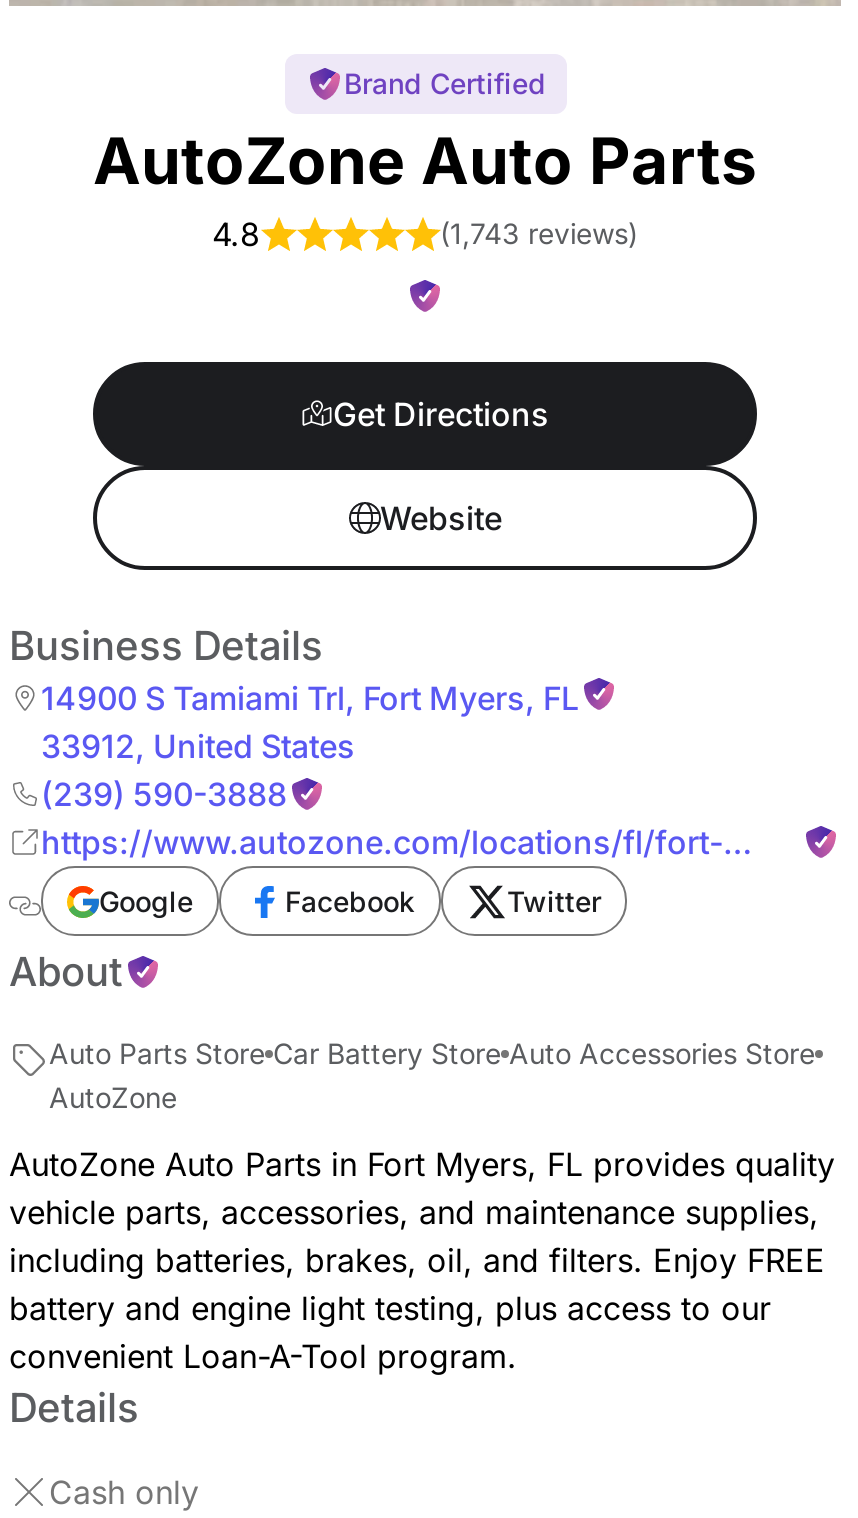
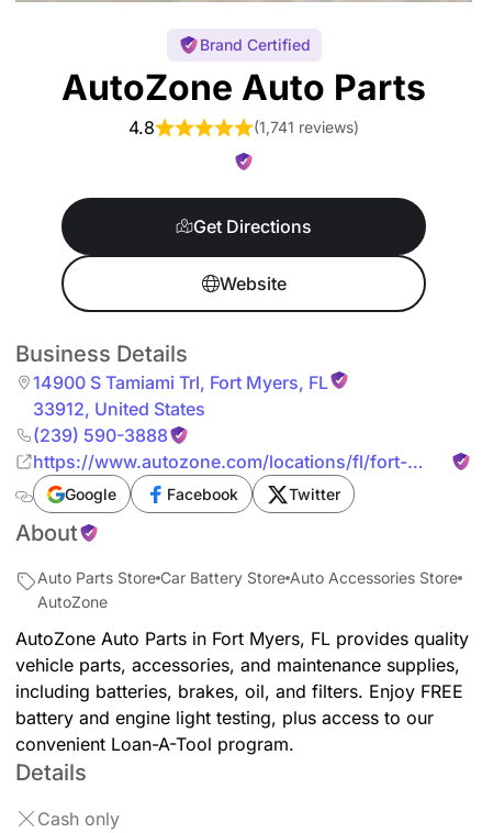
- (1,743 reviews)
+ (1,741 reviews)
